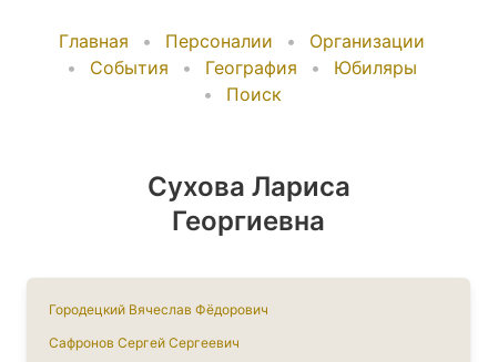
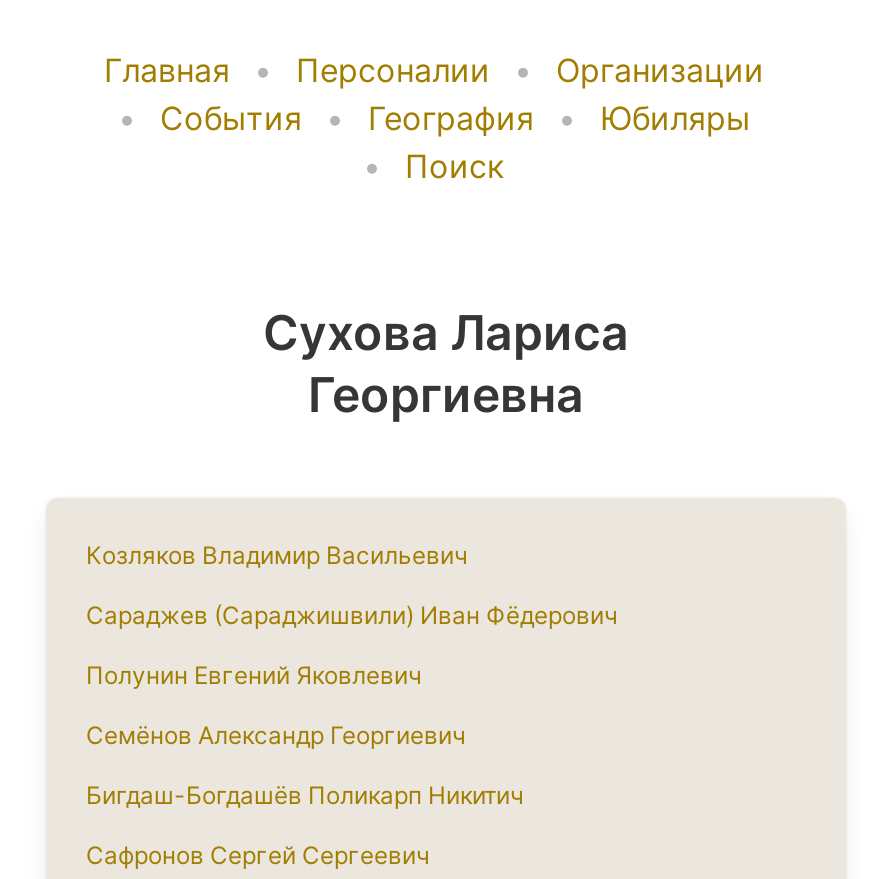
- Городецкий Вячеслав Фёдорович
+ Козляков Владимир Васильевич
+ Сараджев (Сараджишвили) Иван Фёдерович
+ Полунин Евгений Яковлевич
+ Семёнов Александр Георгиевич
+ Бигдаш-Богдашёв Поликарп Никитич
